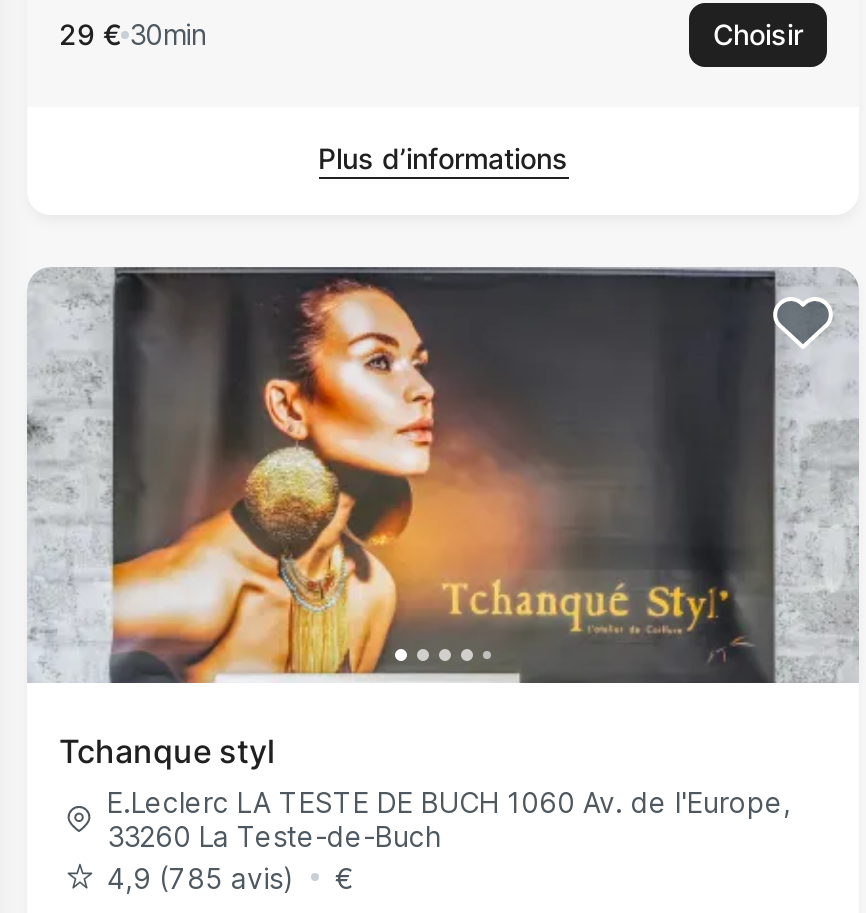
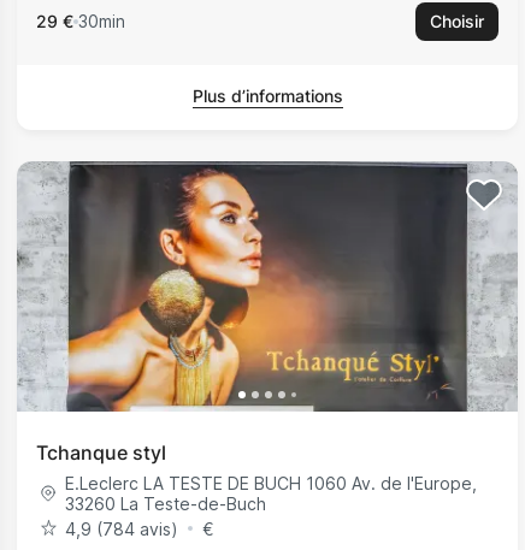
- 4,9 (785 avis)
+ 4,9 (784 avis)
